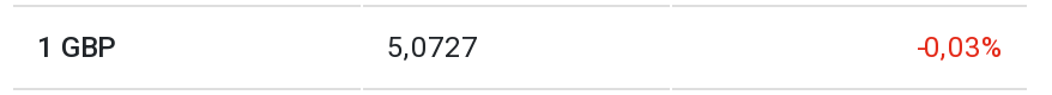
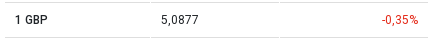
- 5,0727
+ 5,0877

- -0,03%
+ -0,35%
